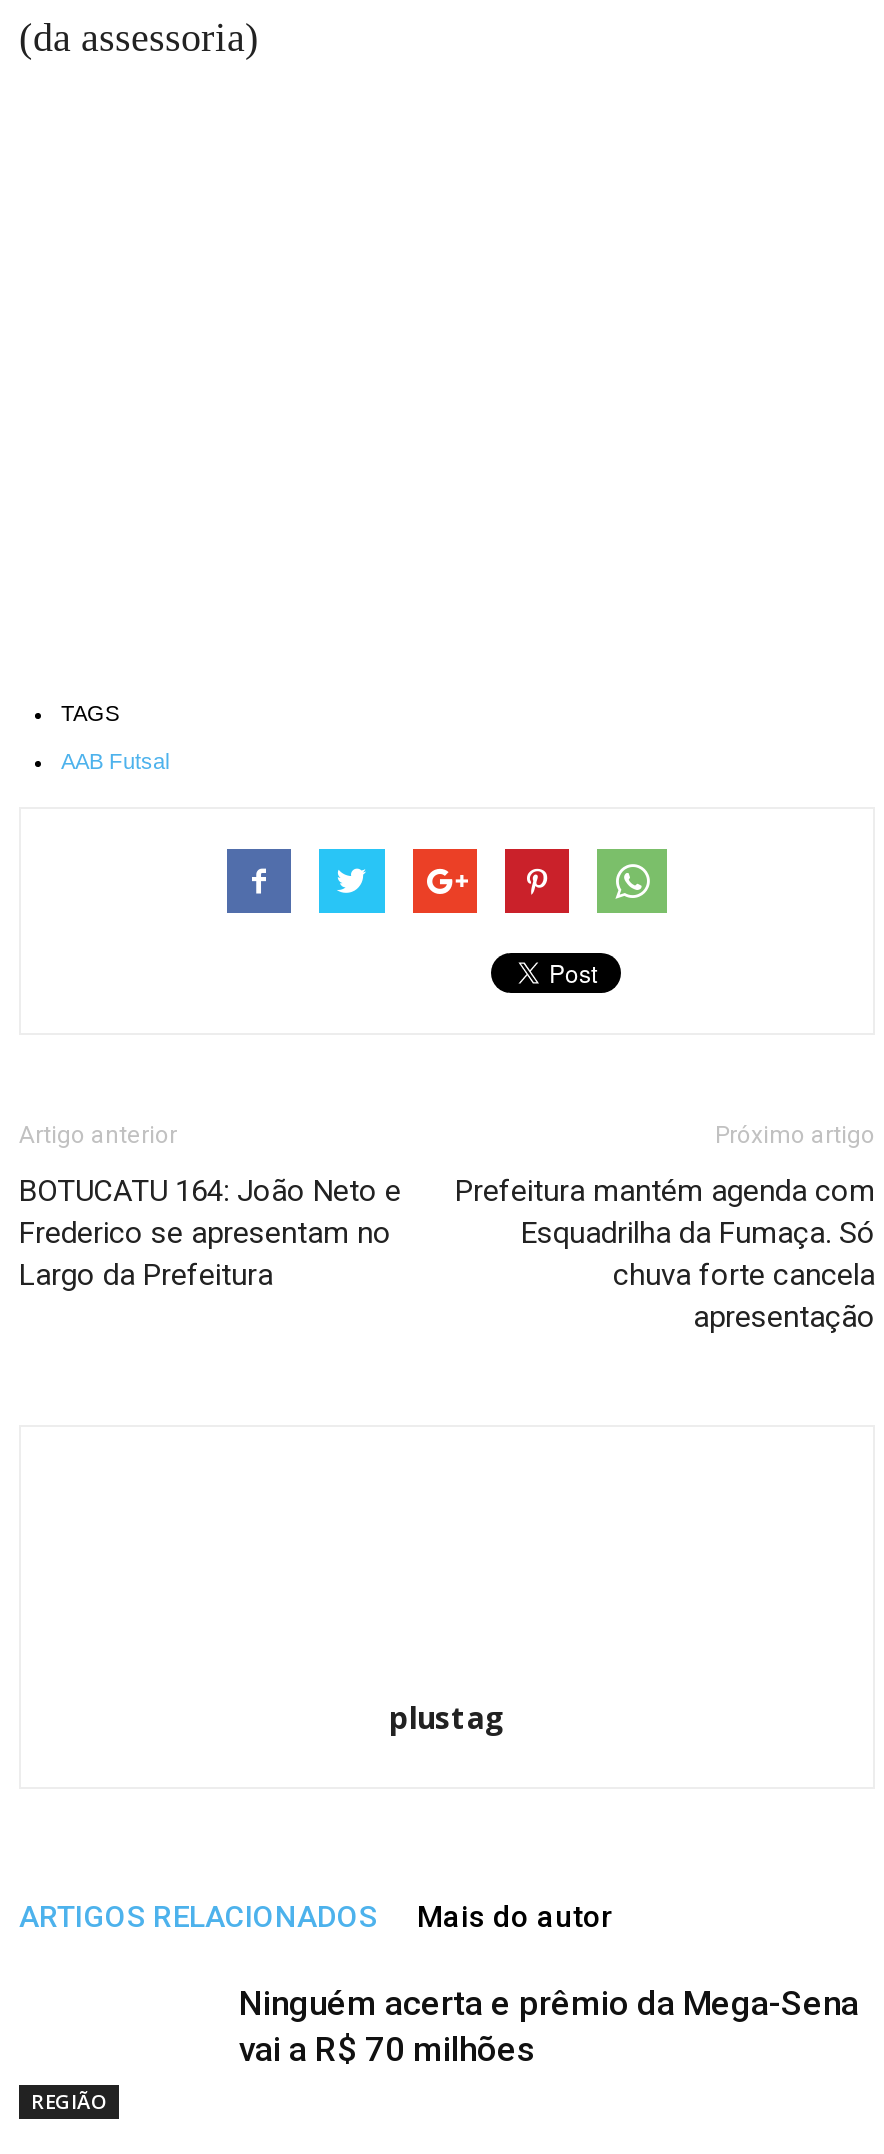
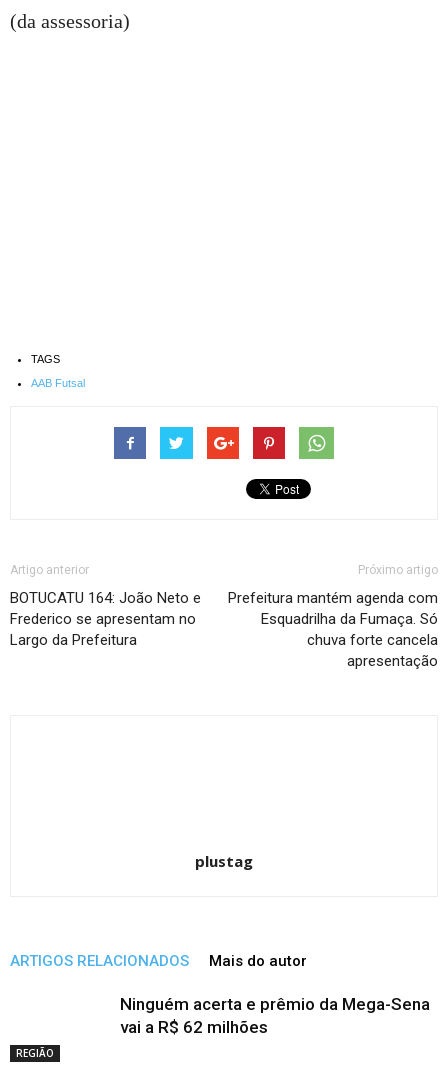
- vai a R$ 70 milhões
+ vai a R$ 62 milhões
